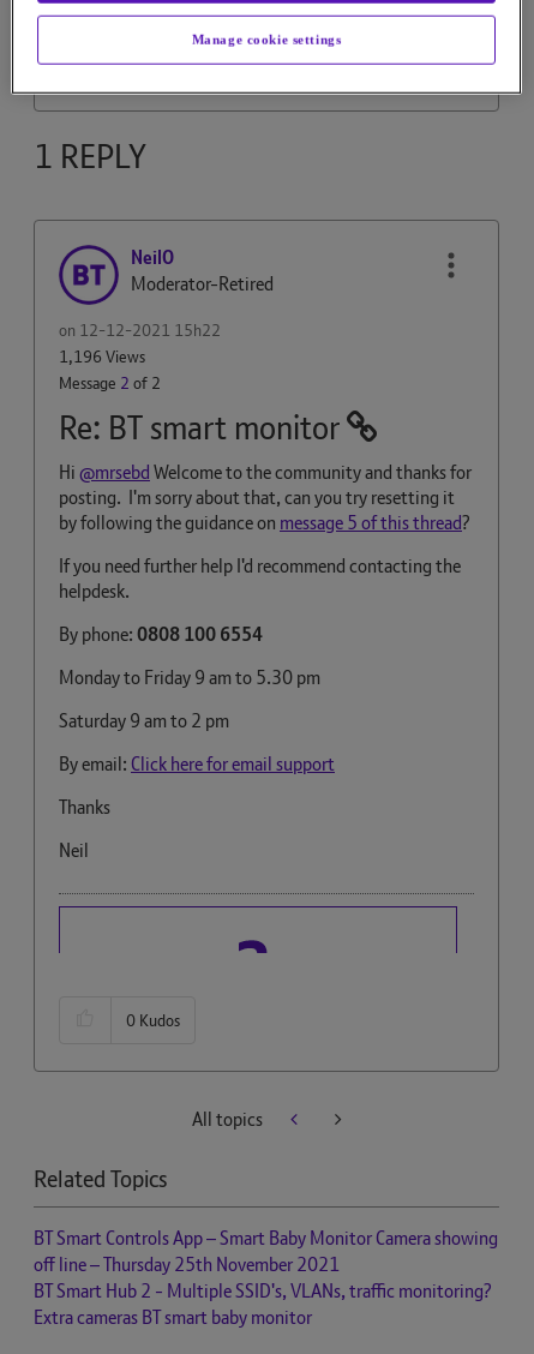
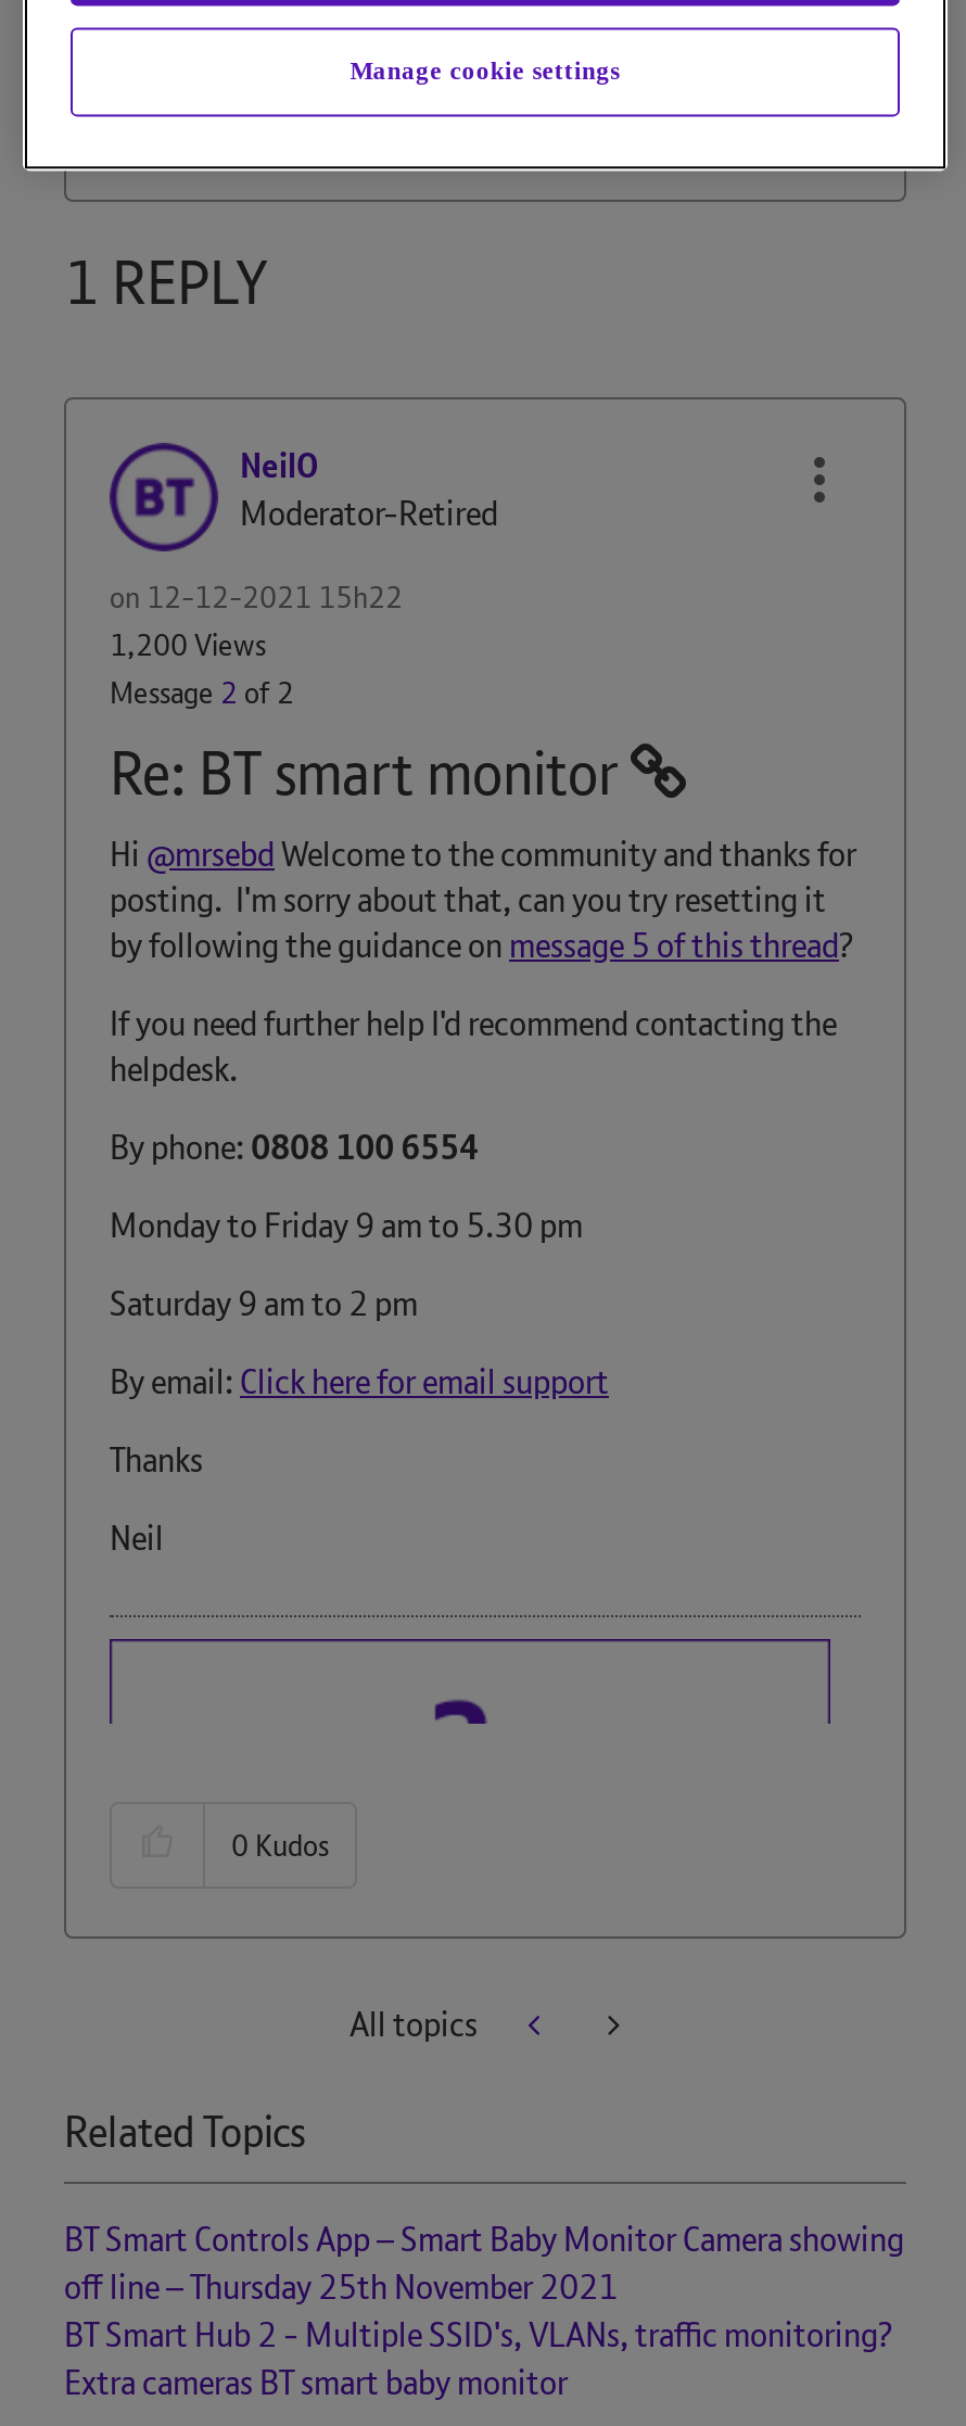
- 1,196 Views
+ 1,200 Views
